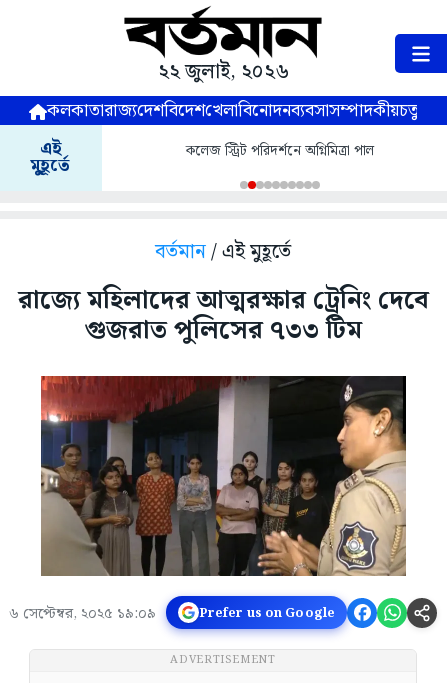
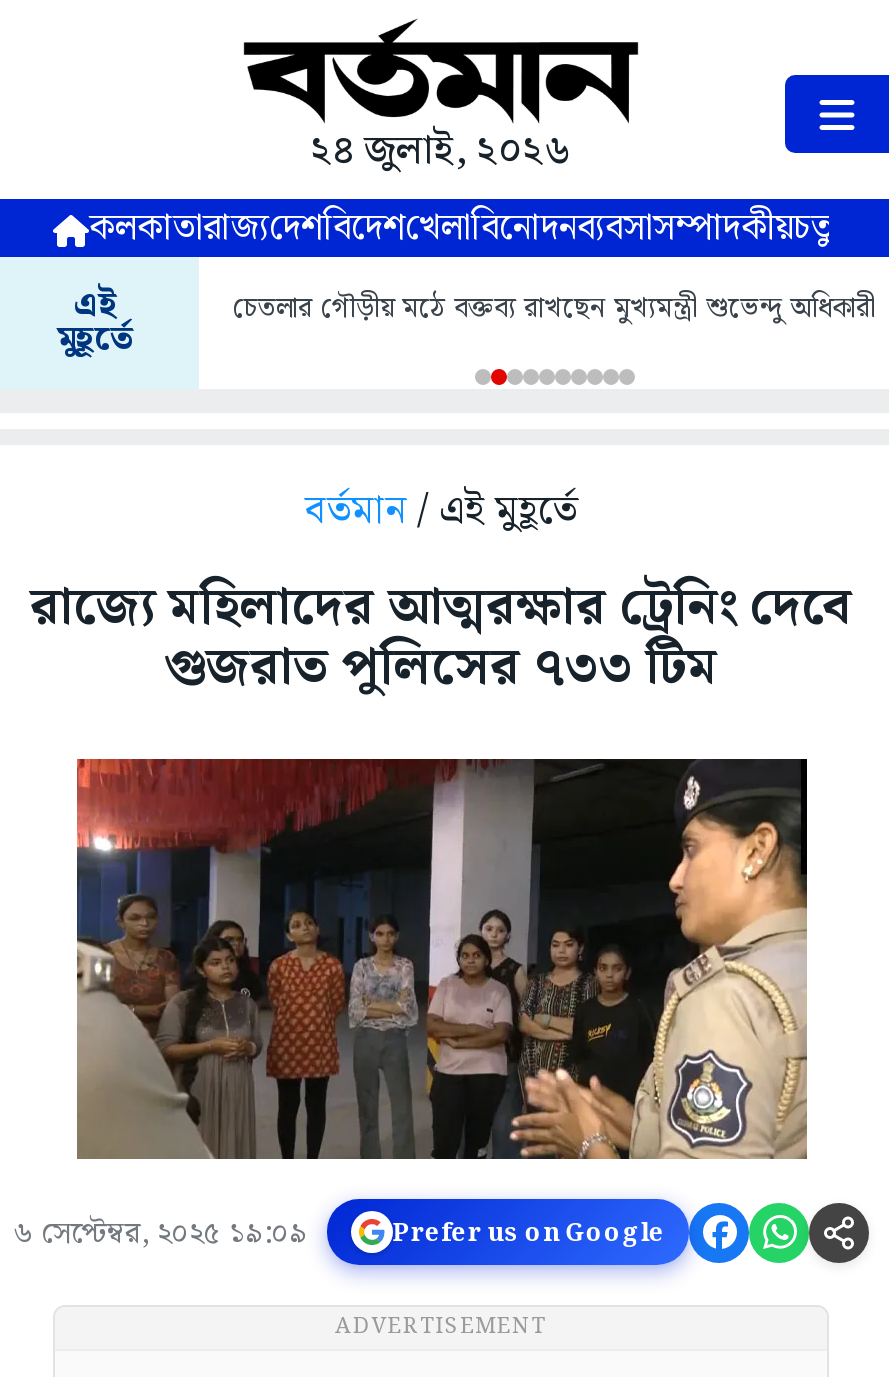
- ২২ জুলাই, ২০২৬
+ ২৪ জুলাই, ২০২৬

- কলেজ স্ট্রিট পরিদর্শনে অগ্নিমিত্রা পাল
+ চেতলার গৌড়ীয় মঠে বক্তব্য রাখছেন মুখ্যমন্ত্রী শুভেন্দু অধিকারী
